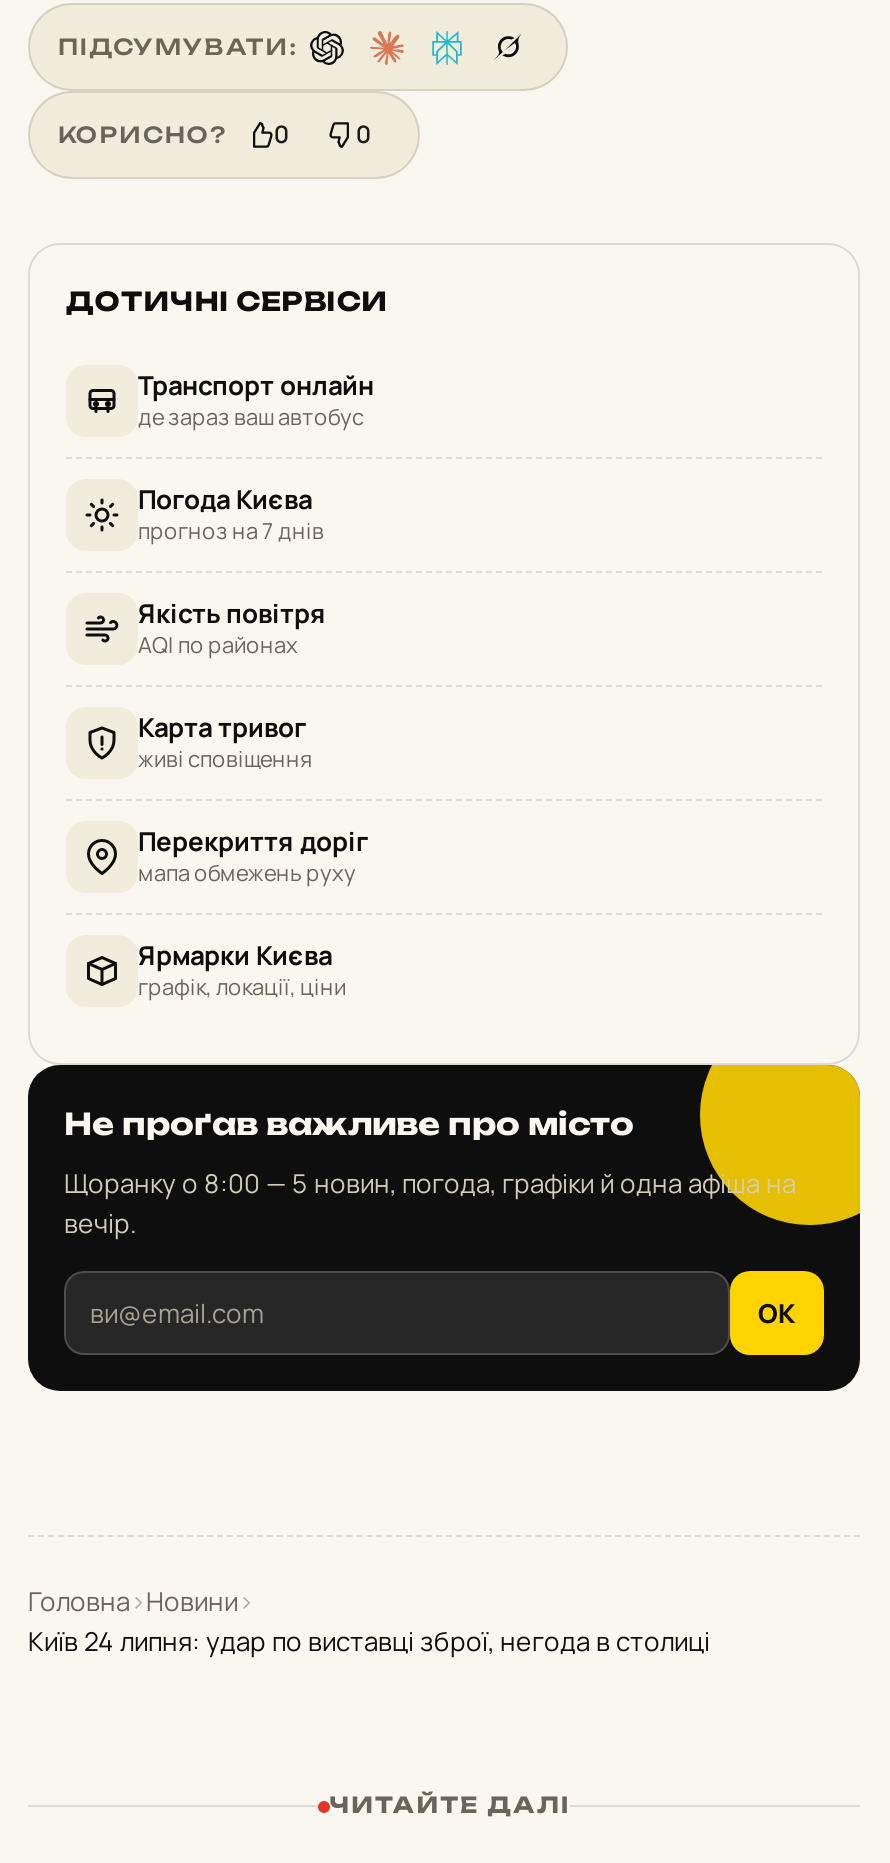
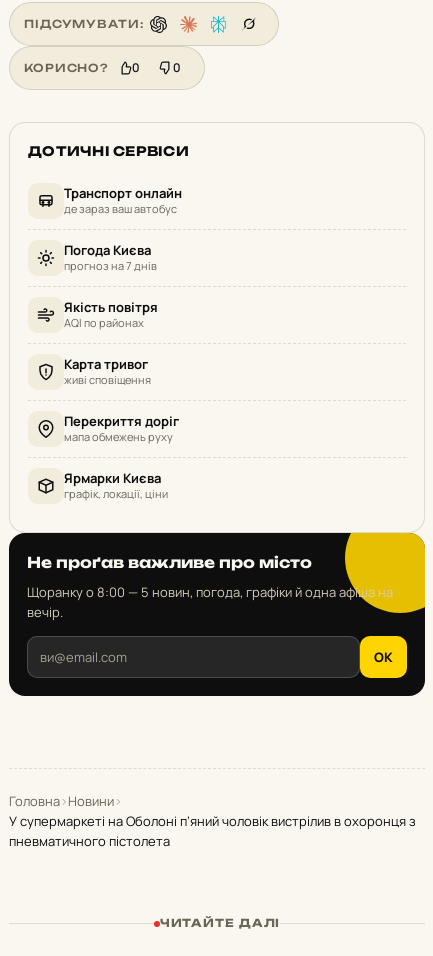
- Київ 24 липня: удар по виставці зброї, негода в столиці
+ У супермаркеті на Оболоні п’яний чоловік вистрілив в охоронця з
+ пневматичного пістолета
